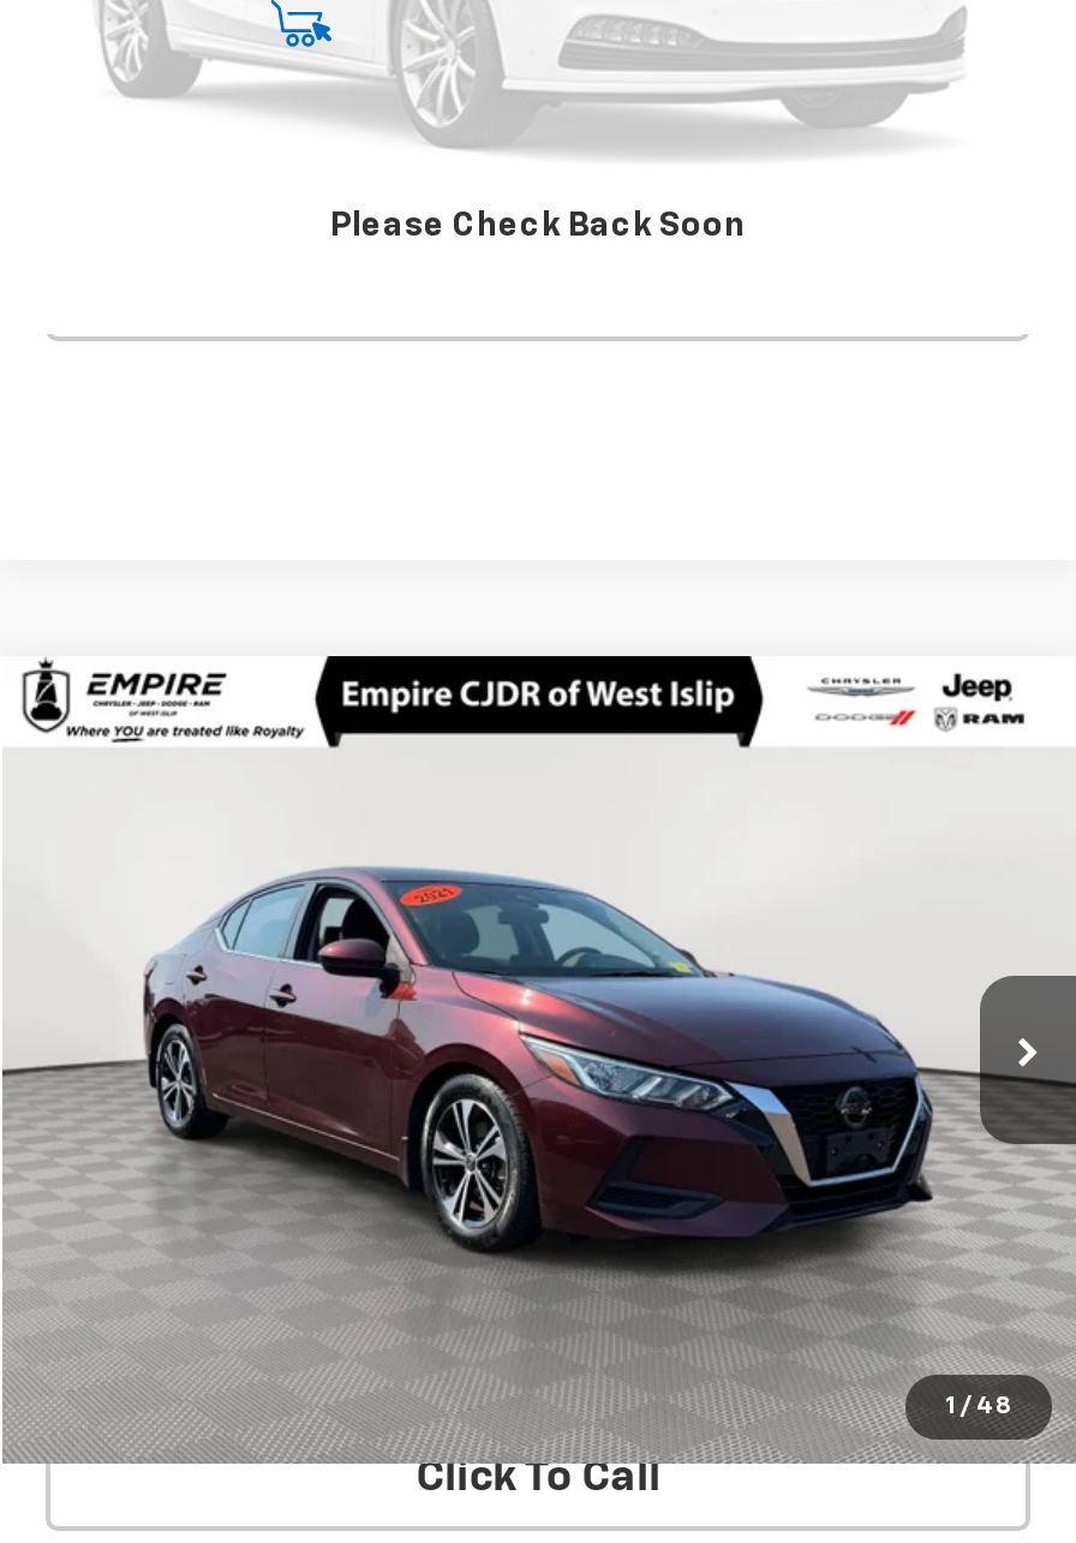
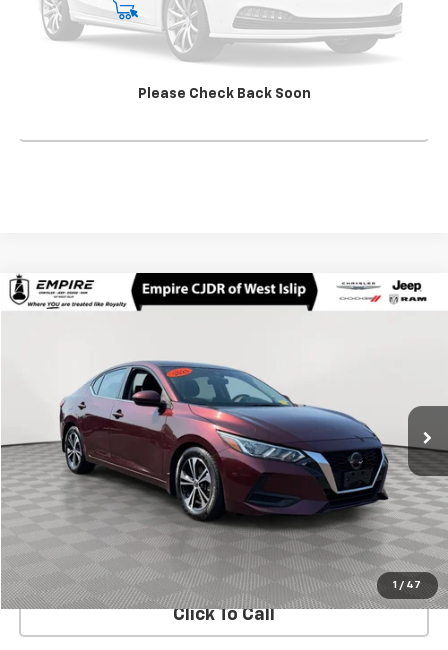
- 1 / 48
+ 1 / 47
